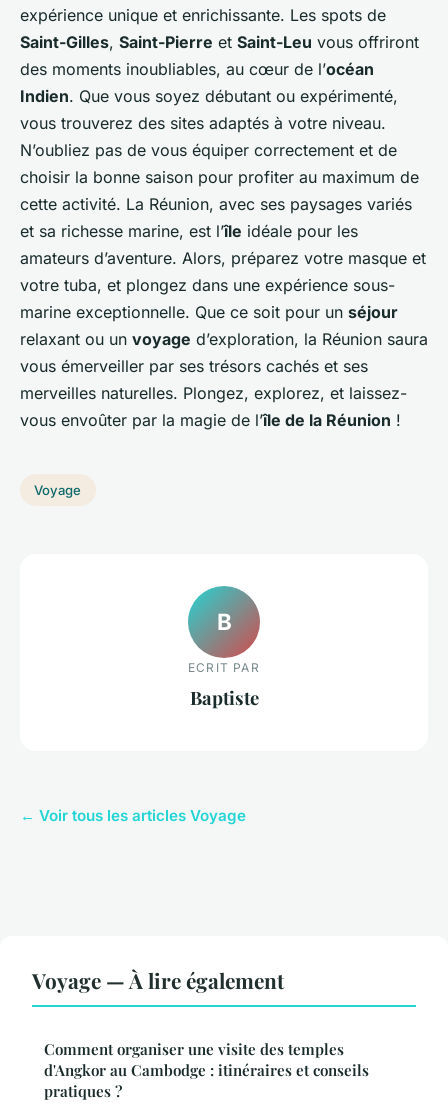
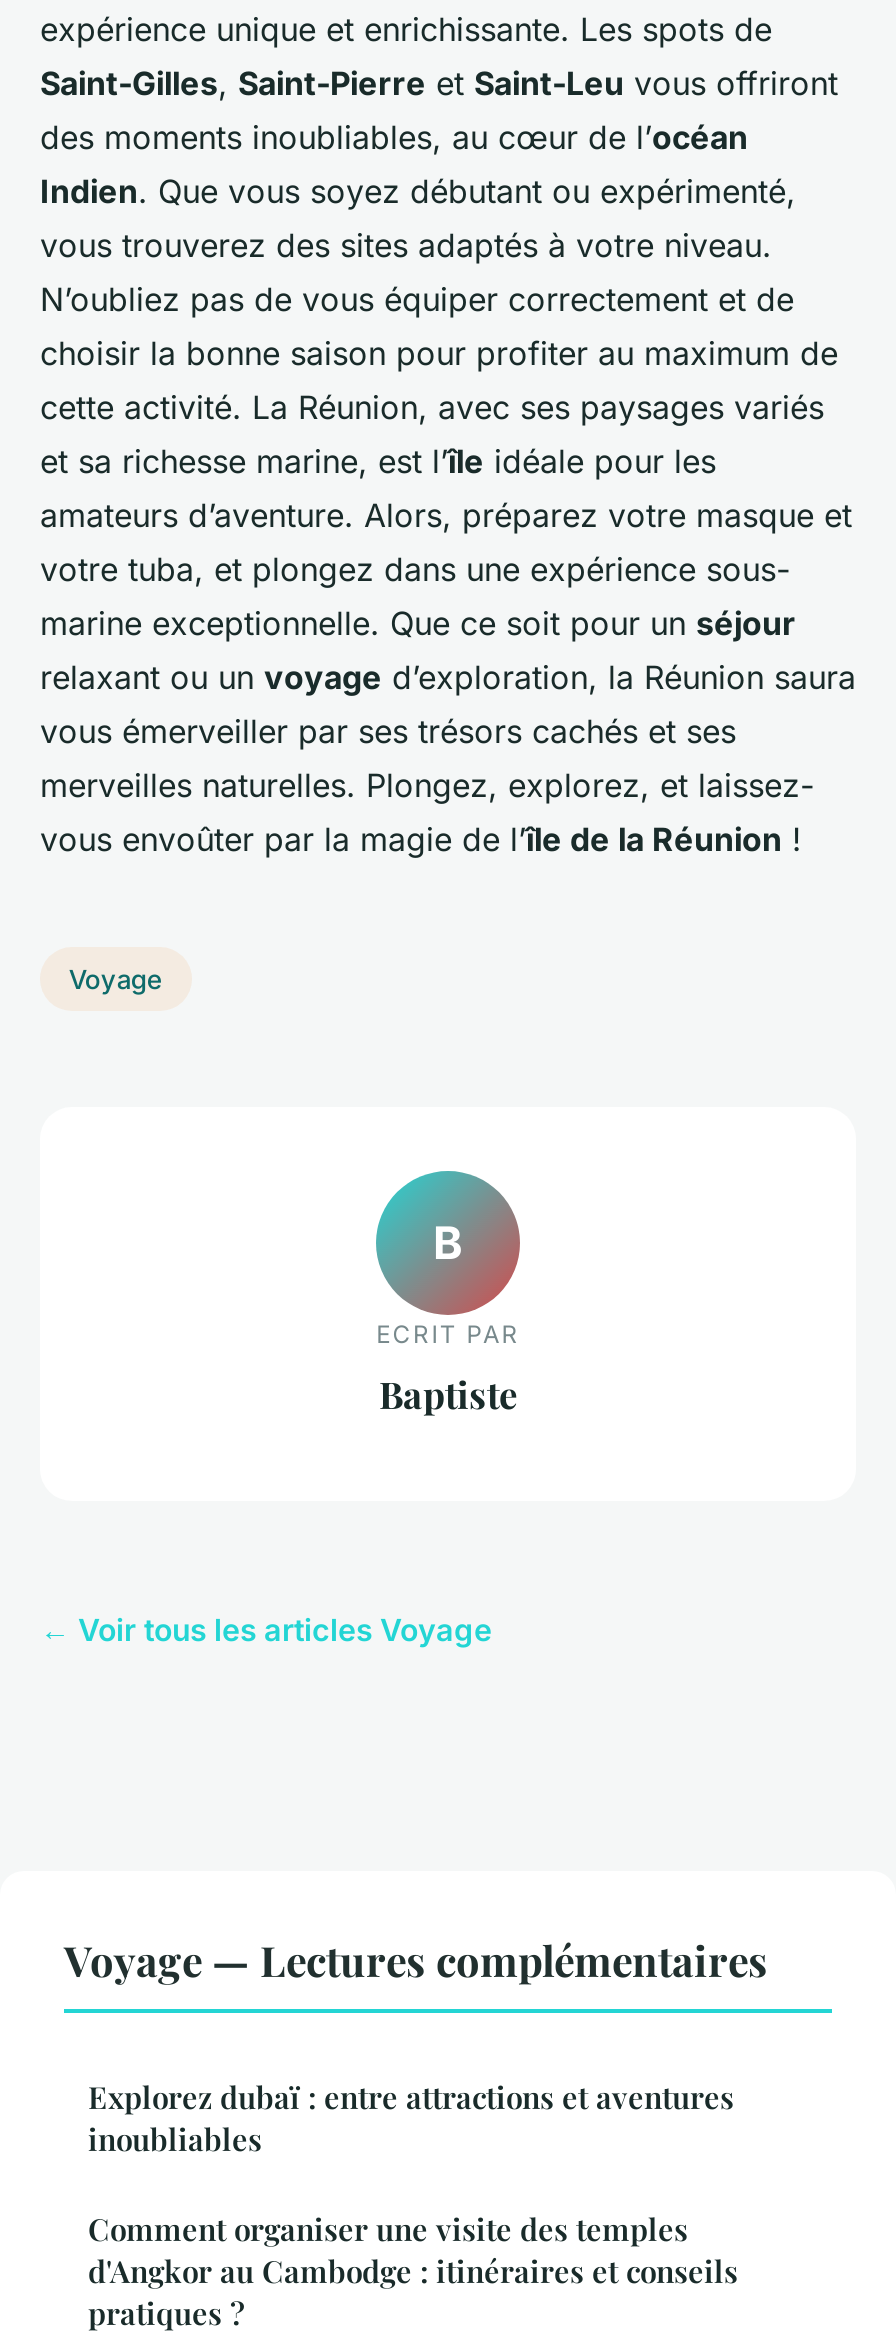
- Voyage — À lire également
+ Voyage — Lectures complémentaires
+ Explorez dubaï : entre attractions et aventures
+ inoubliables
